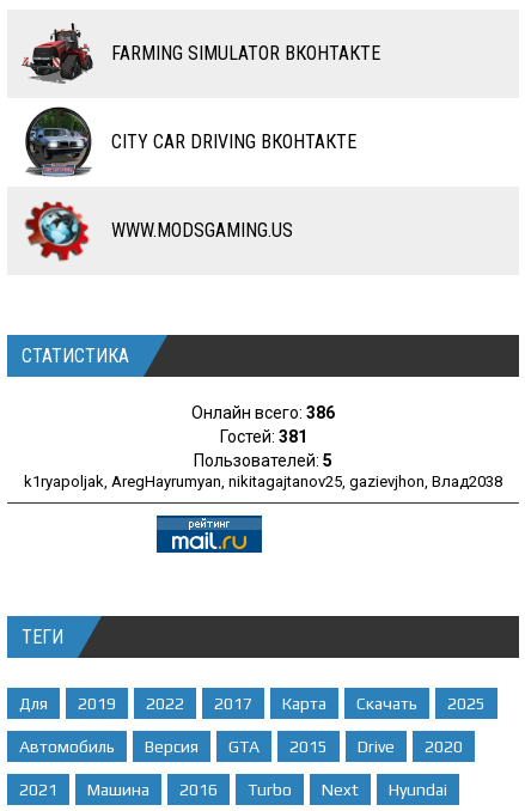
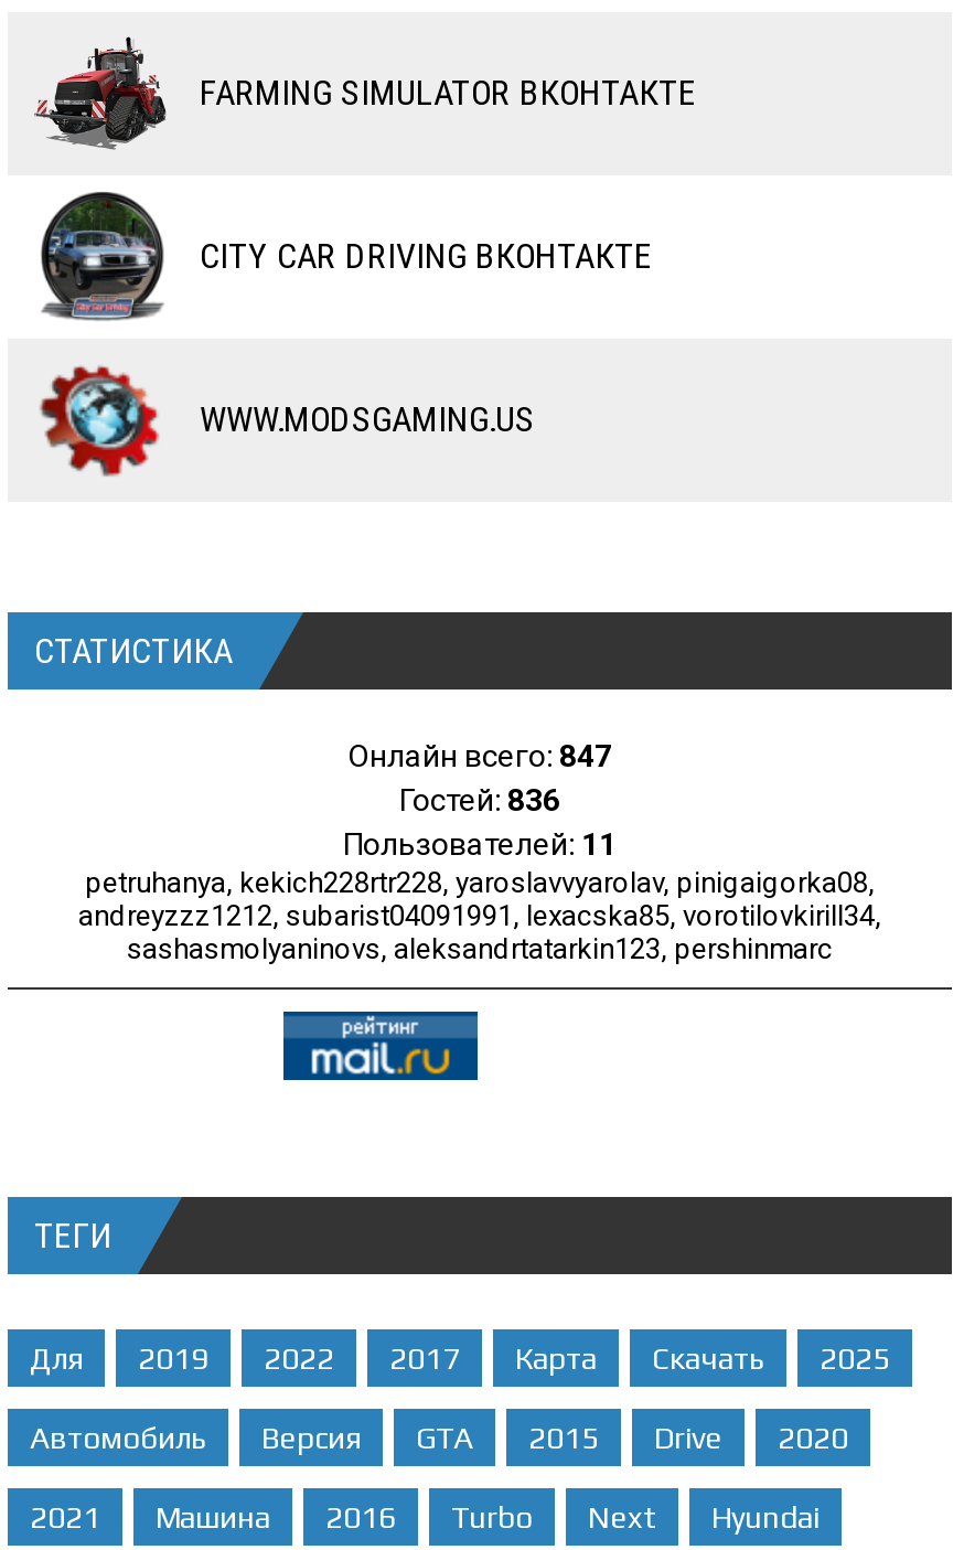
- Онлайн всего: 386
- Гостей: 381
- Пользователей: 5
- k1ryapoljak, AregHayrumyan, nikitagajtanov25, gazievjhon, Влад2038
+ Онлайн всего: 847
+ Гостей: 836
+ Пользователей: 11
+ petruhanya, kekich228rtr228, yaroslavvyarolav, pinigaigorka08,
+ andreyzzz1212, subarist04091991, lexacska85, vorotilovkirill34,
+ sashasmolyaninovs, aleksandrtatarkin123, pershinmarc
